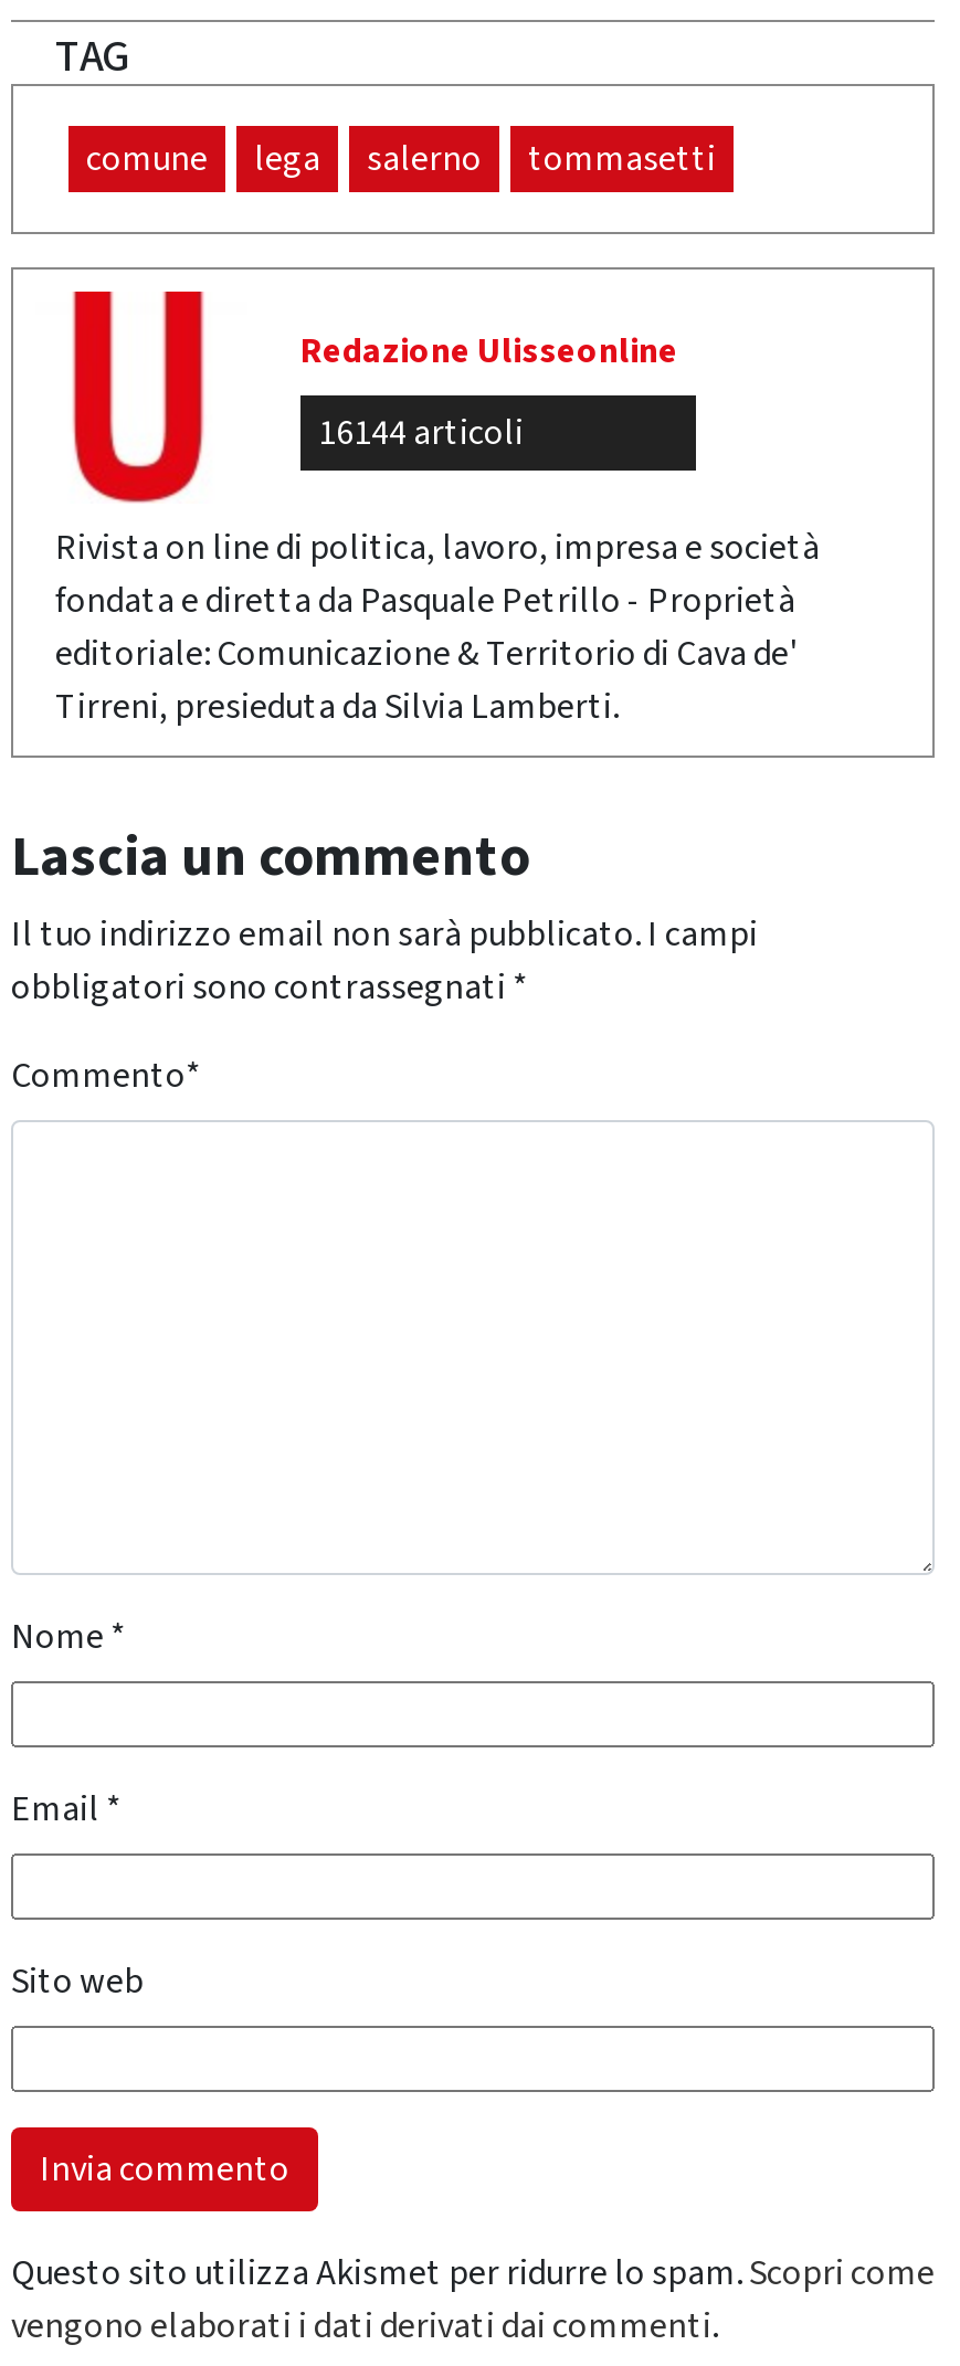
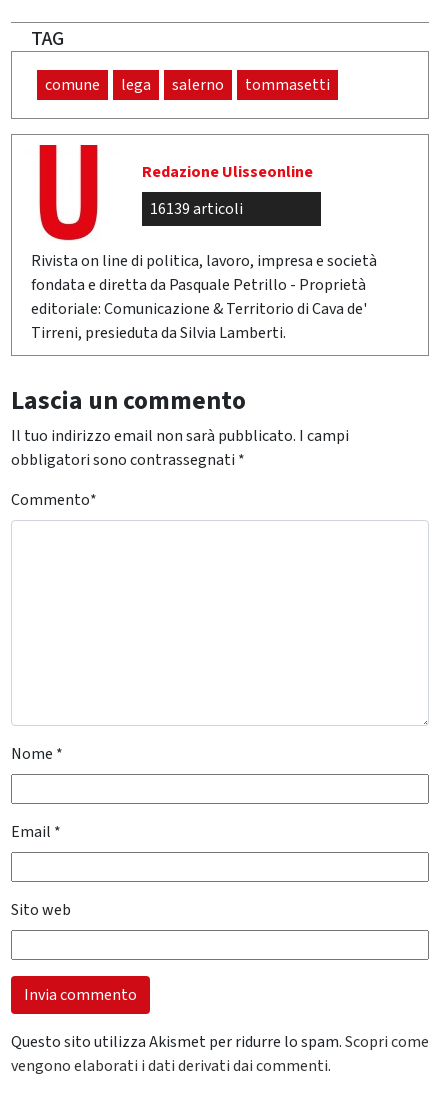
- 16144 articoli
+ 16139 articoli
